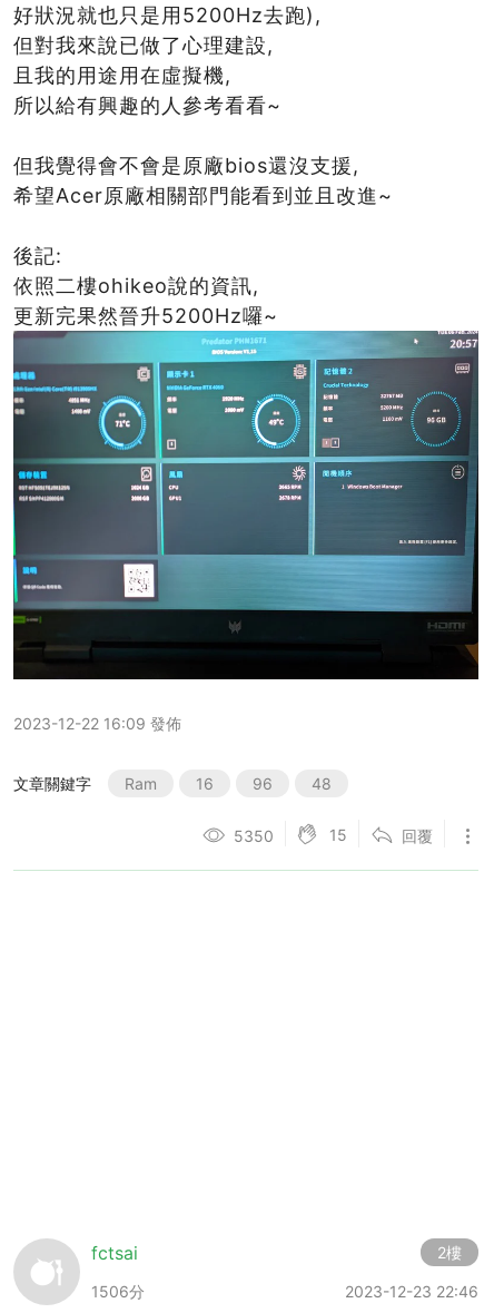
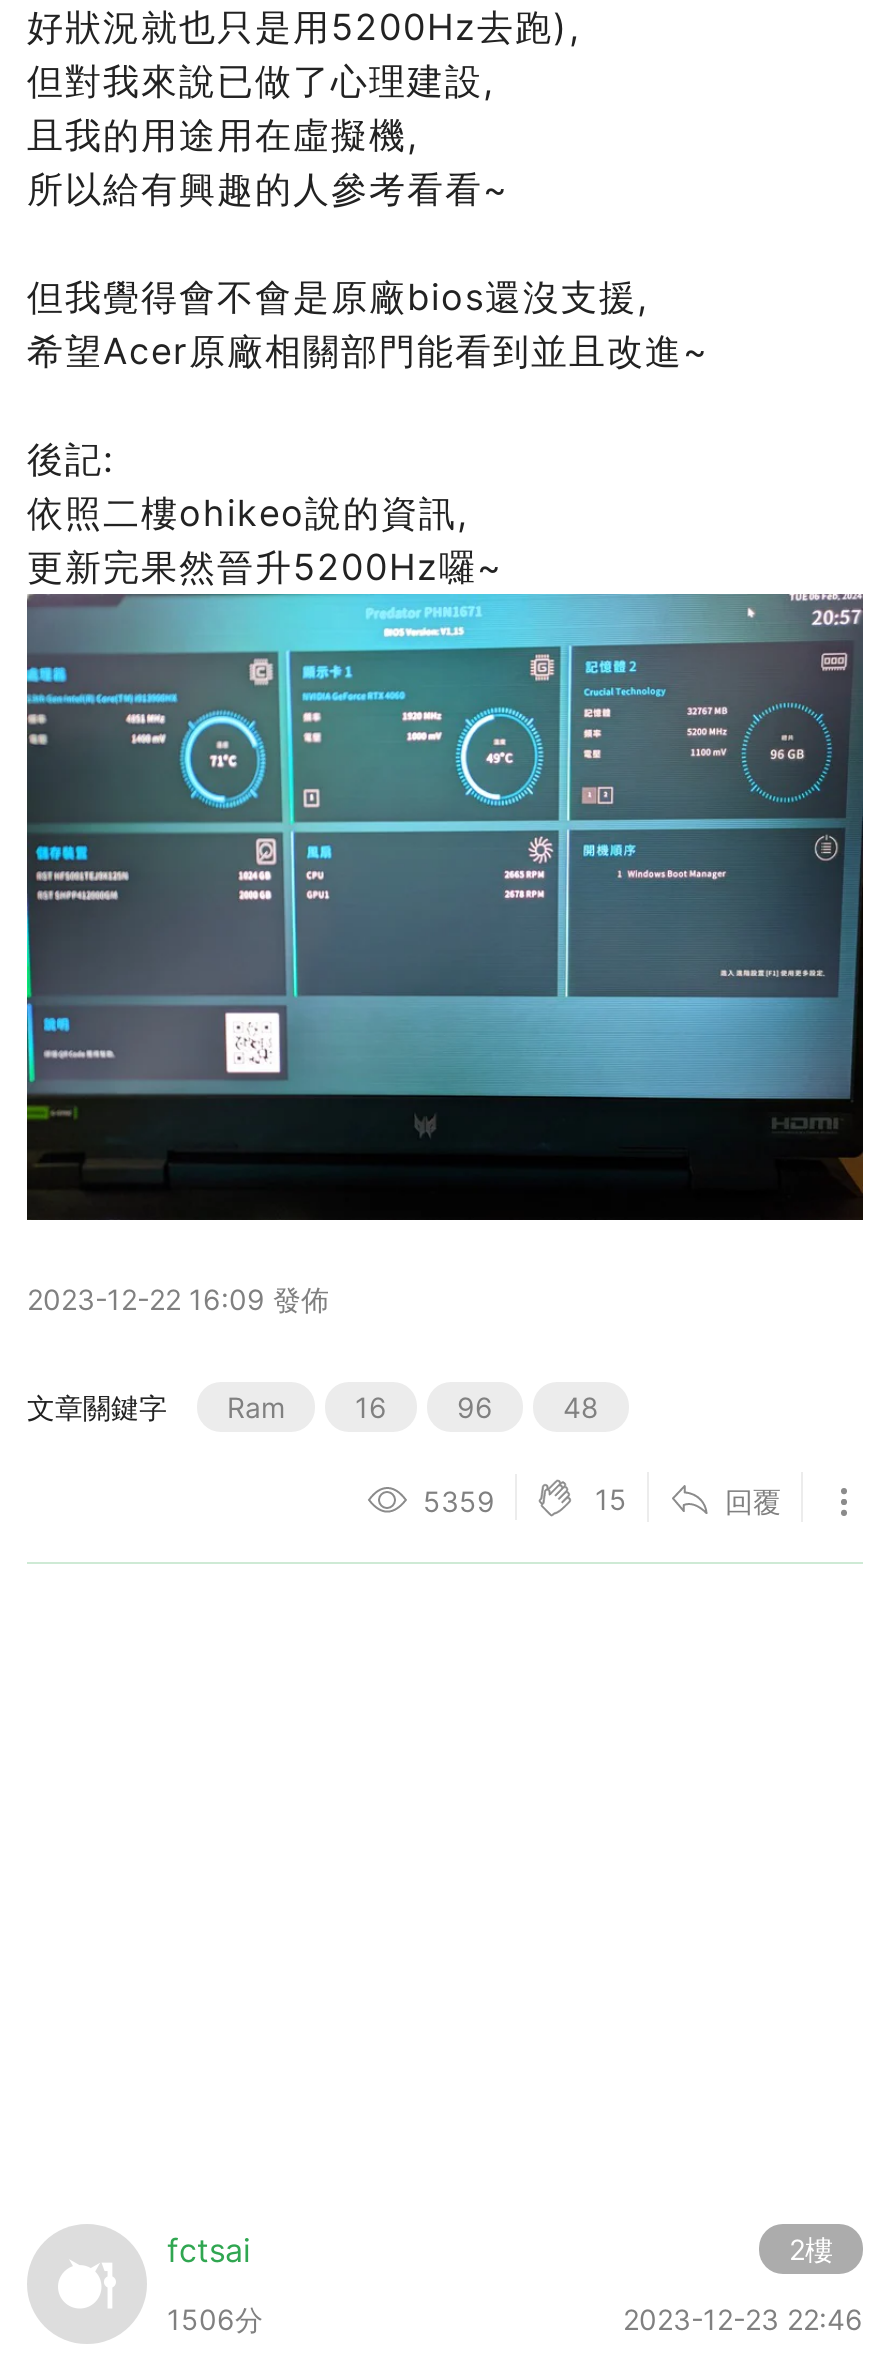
- 5350
+ 5359
